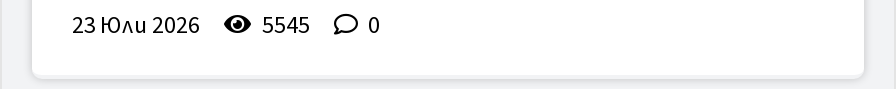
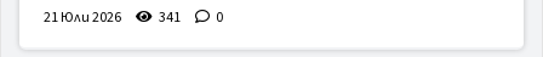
- 23 Юли 2026
- 5545
+ 21 Юли 2026
+ 341
